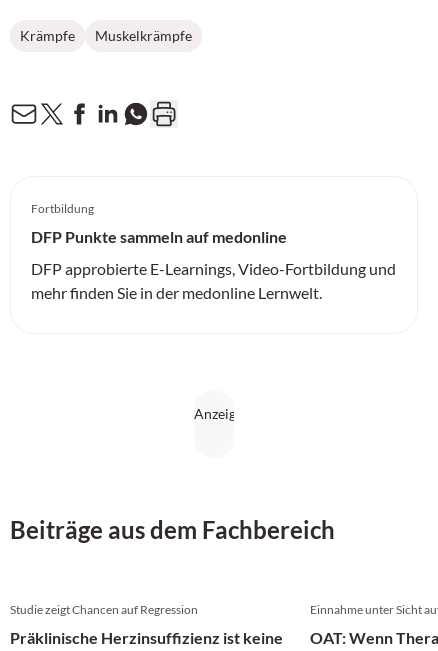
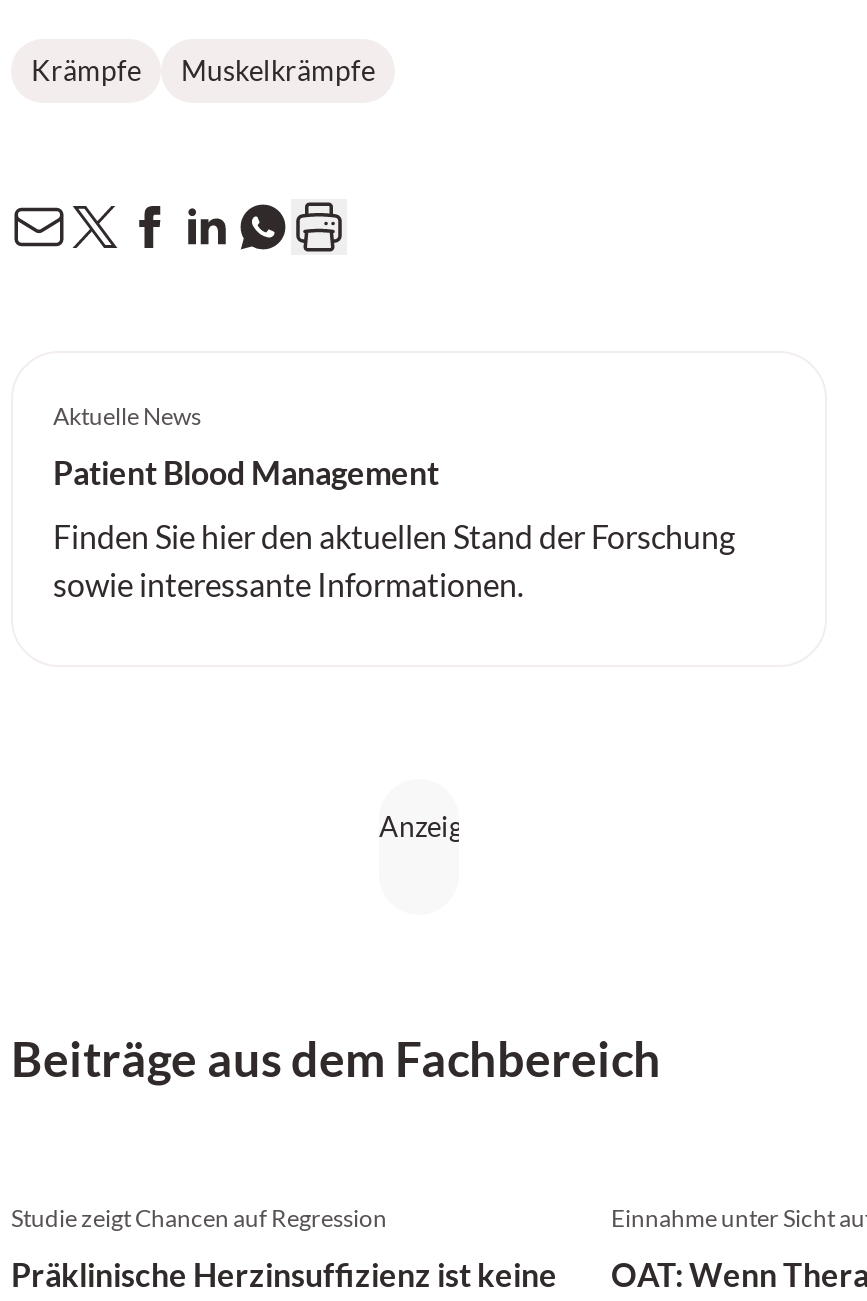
- Fortbildung
+ Aktuelle News

- DFP Punkte sammeln auf medonline
+ Patient Blood Management

- DFP approbierte E-Learnings, Video-Fortbildung und
- mehr finden Sie in der medonline Lernwelt.
+ Finden Sie hier den aktuellen Stand der Forschung
+ sowie interessante Informationen.
